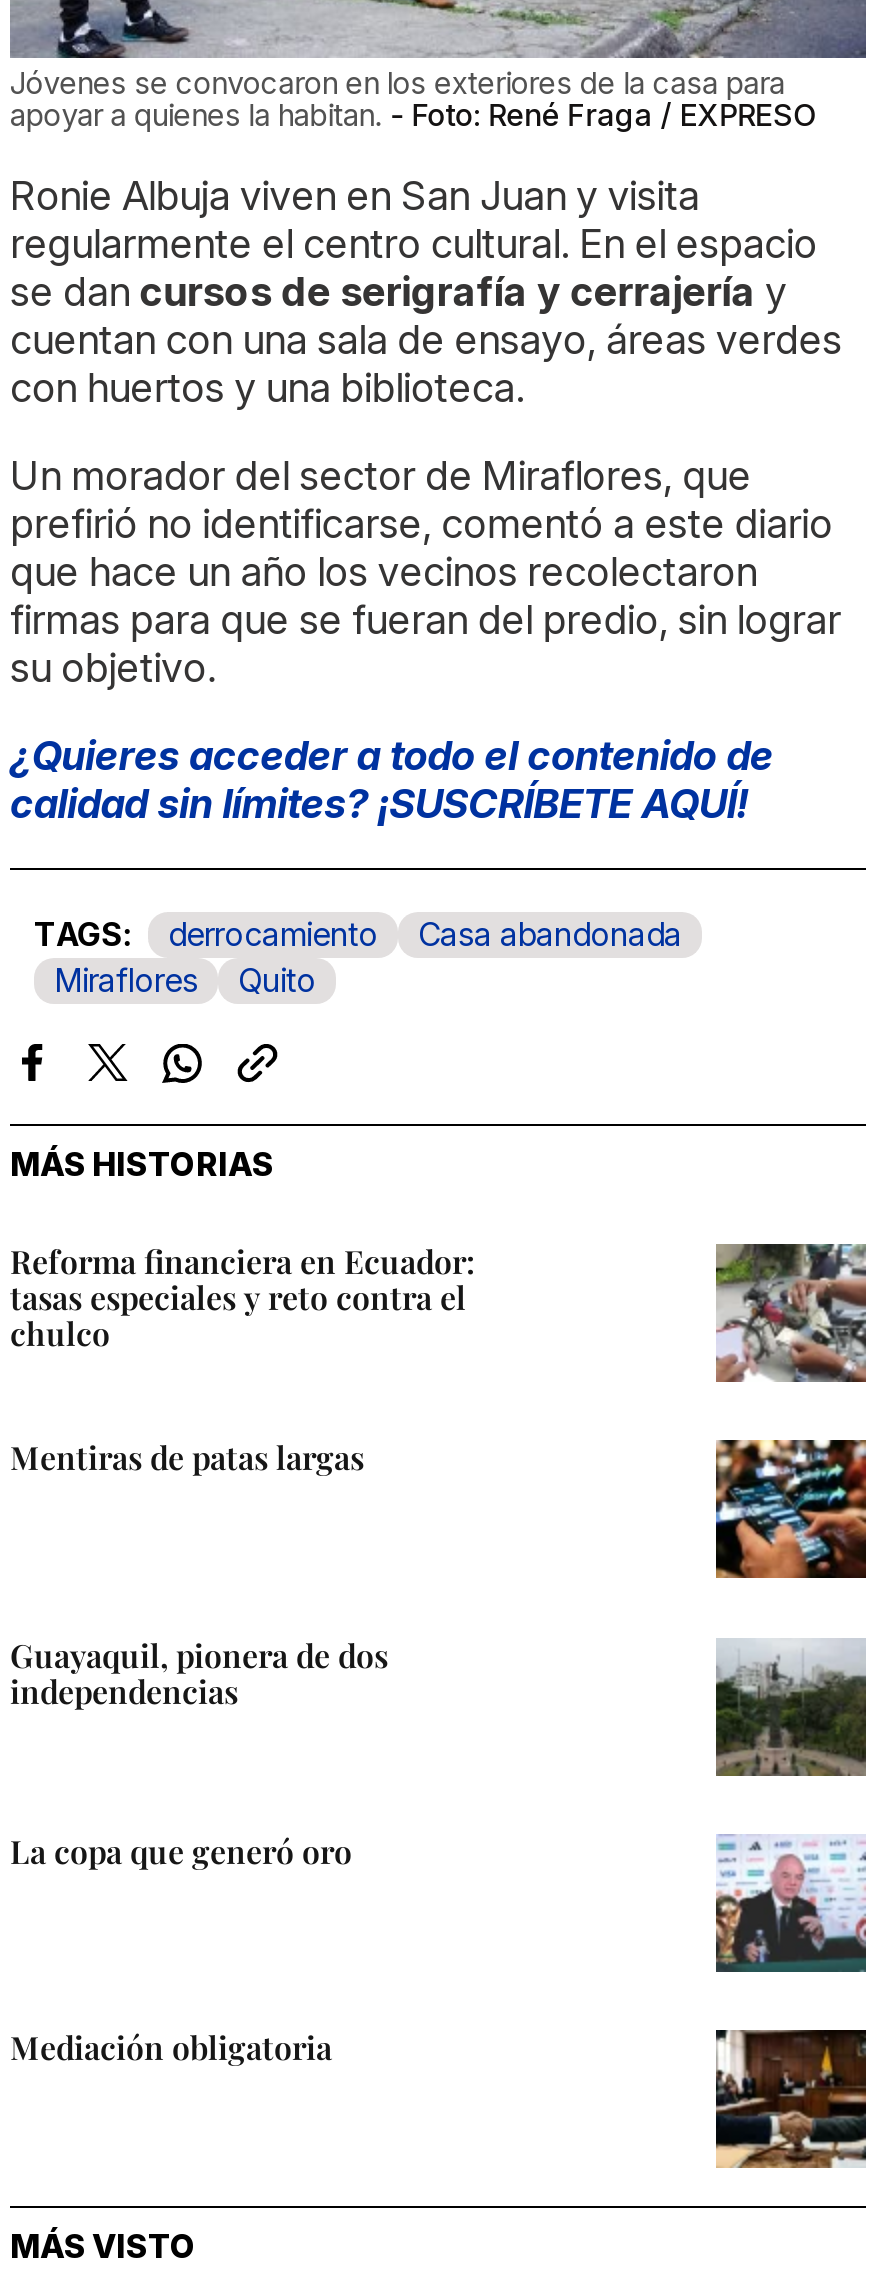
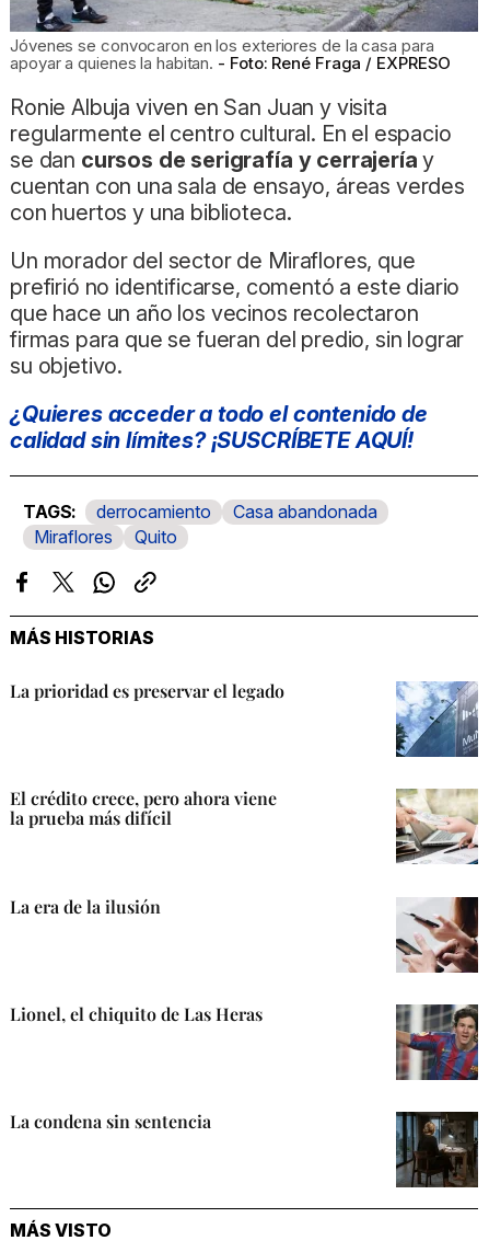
- Reforma financiera en Ecuador:
- tasas especiales y reto contra el
- chulco
+ La prioridad es preservar el legado

- [image]
+ [image]

- Mentiras de patas largas
+ El crédito crece, pero ahora viene
+ la prueba más difícil

- [image]
+ [image]

- Guayaquil, pionera de dos
- independencias
+ La era de la ilusión

- [image]
+ [image]

- La copa que generó oro
+ Lionel, el chiquito de Las Heras

- [image]
+ [image]

- Mediación obligatoria
+ La condena sin sentencia

- [image]
+ [image]
